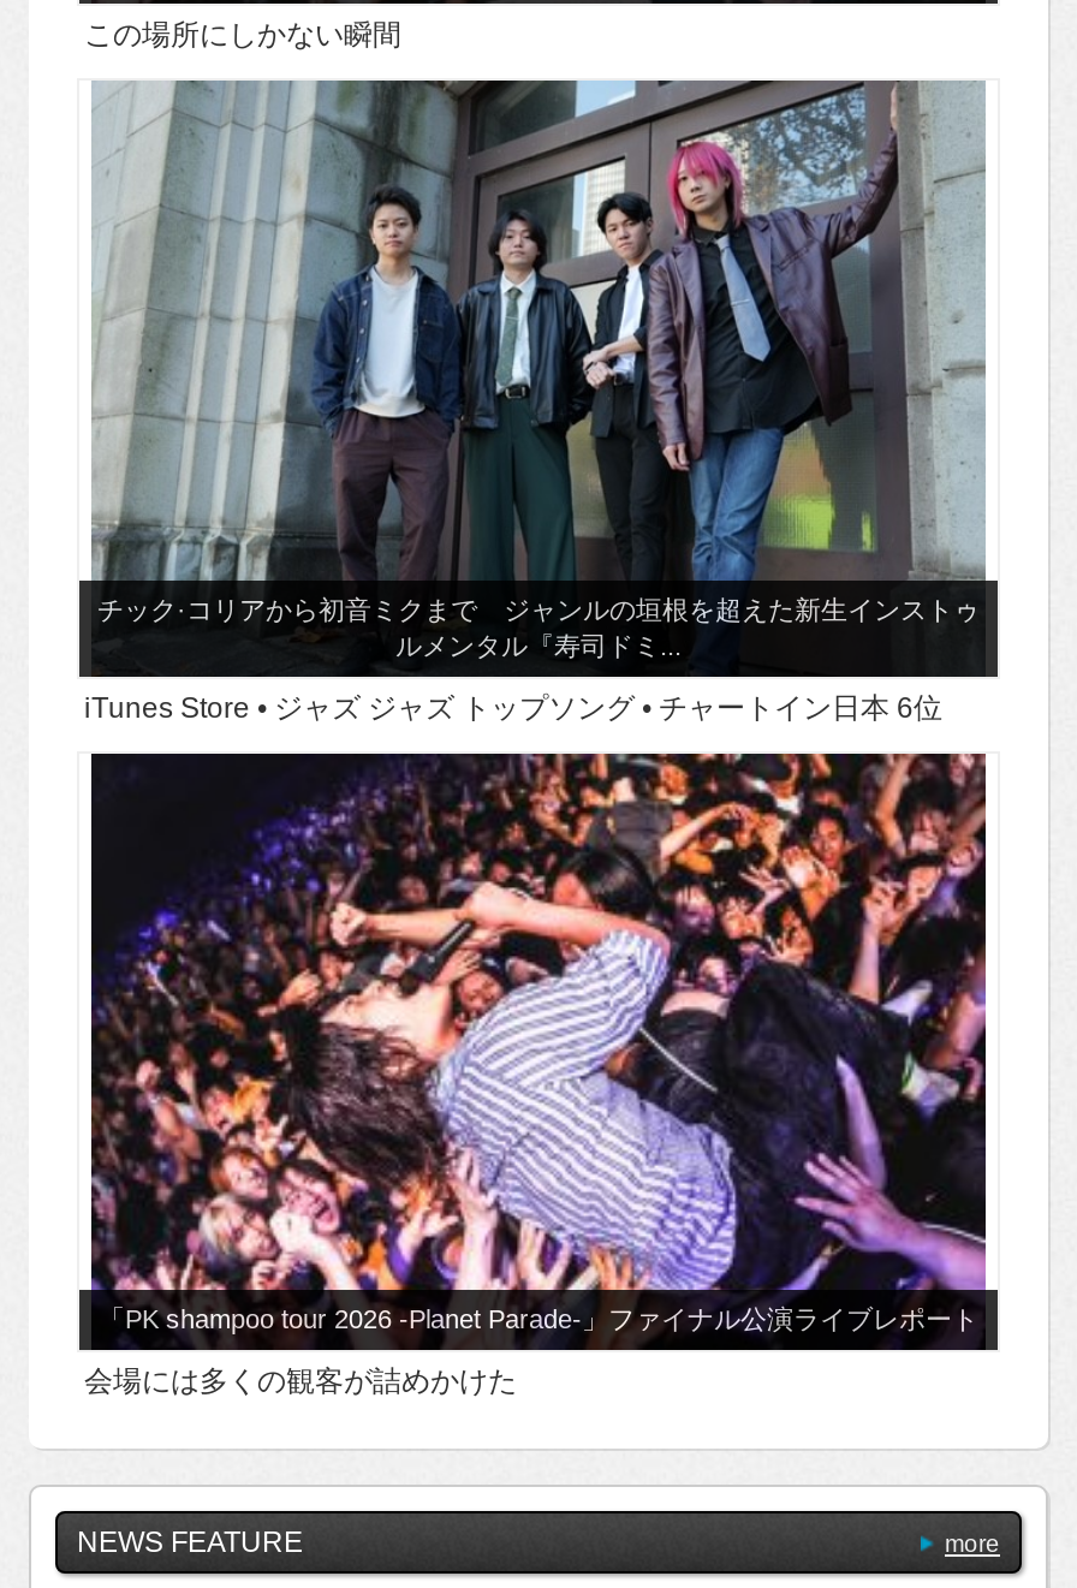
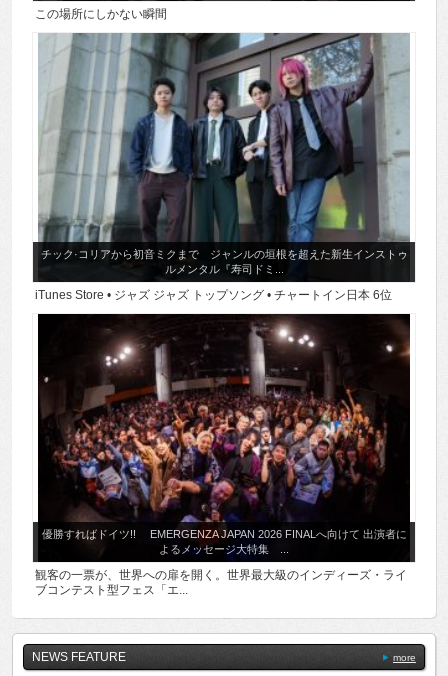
- [image]
- 「PK shampoo tour 2026 -Planet Parade-」ファイナル公演ライブレポート
+ [image]
+ 優勝すればドイツ!! EMERGENZA JAPAN 2026 FINALへ向けて 出演者に
+ よるメッセージ大特集 ...

- 会場には多くの観客が詰めかけた
+ 観客の一票が、世界への扉を開く。世界最大級のインディーズ・ライ
+ ブコンテスト型フェス「エ...
